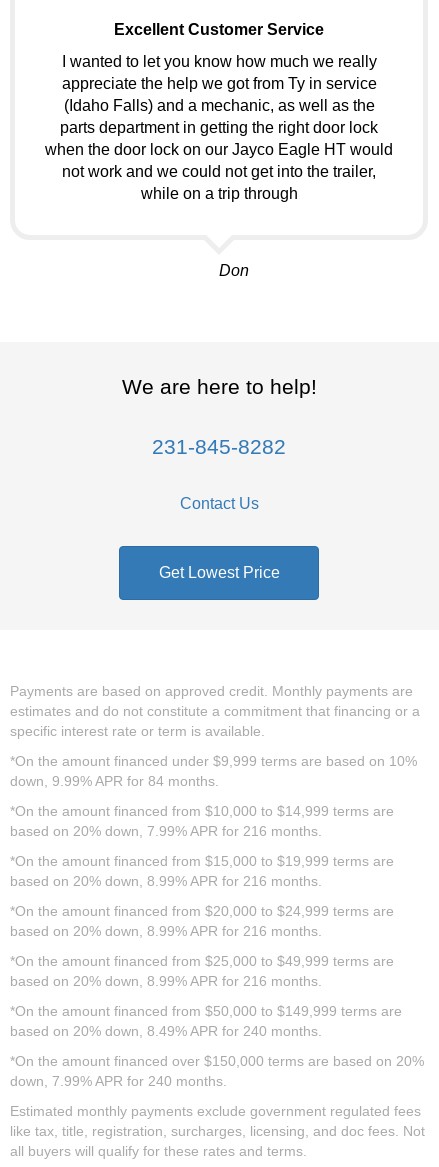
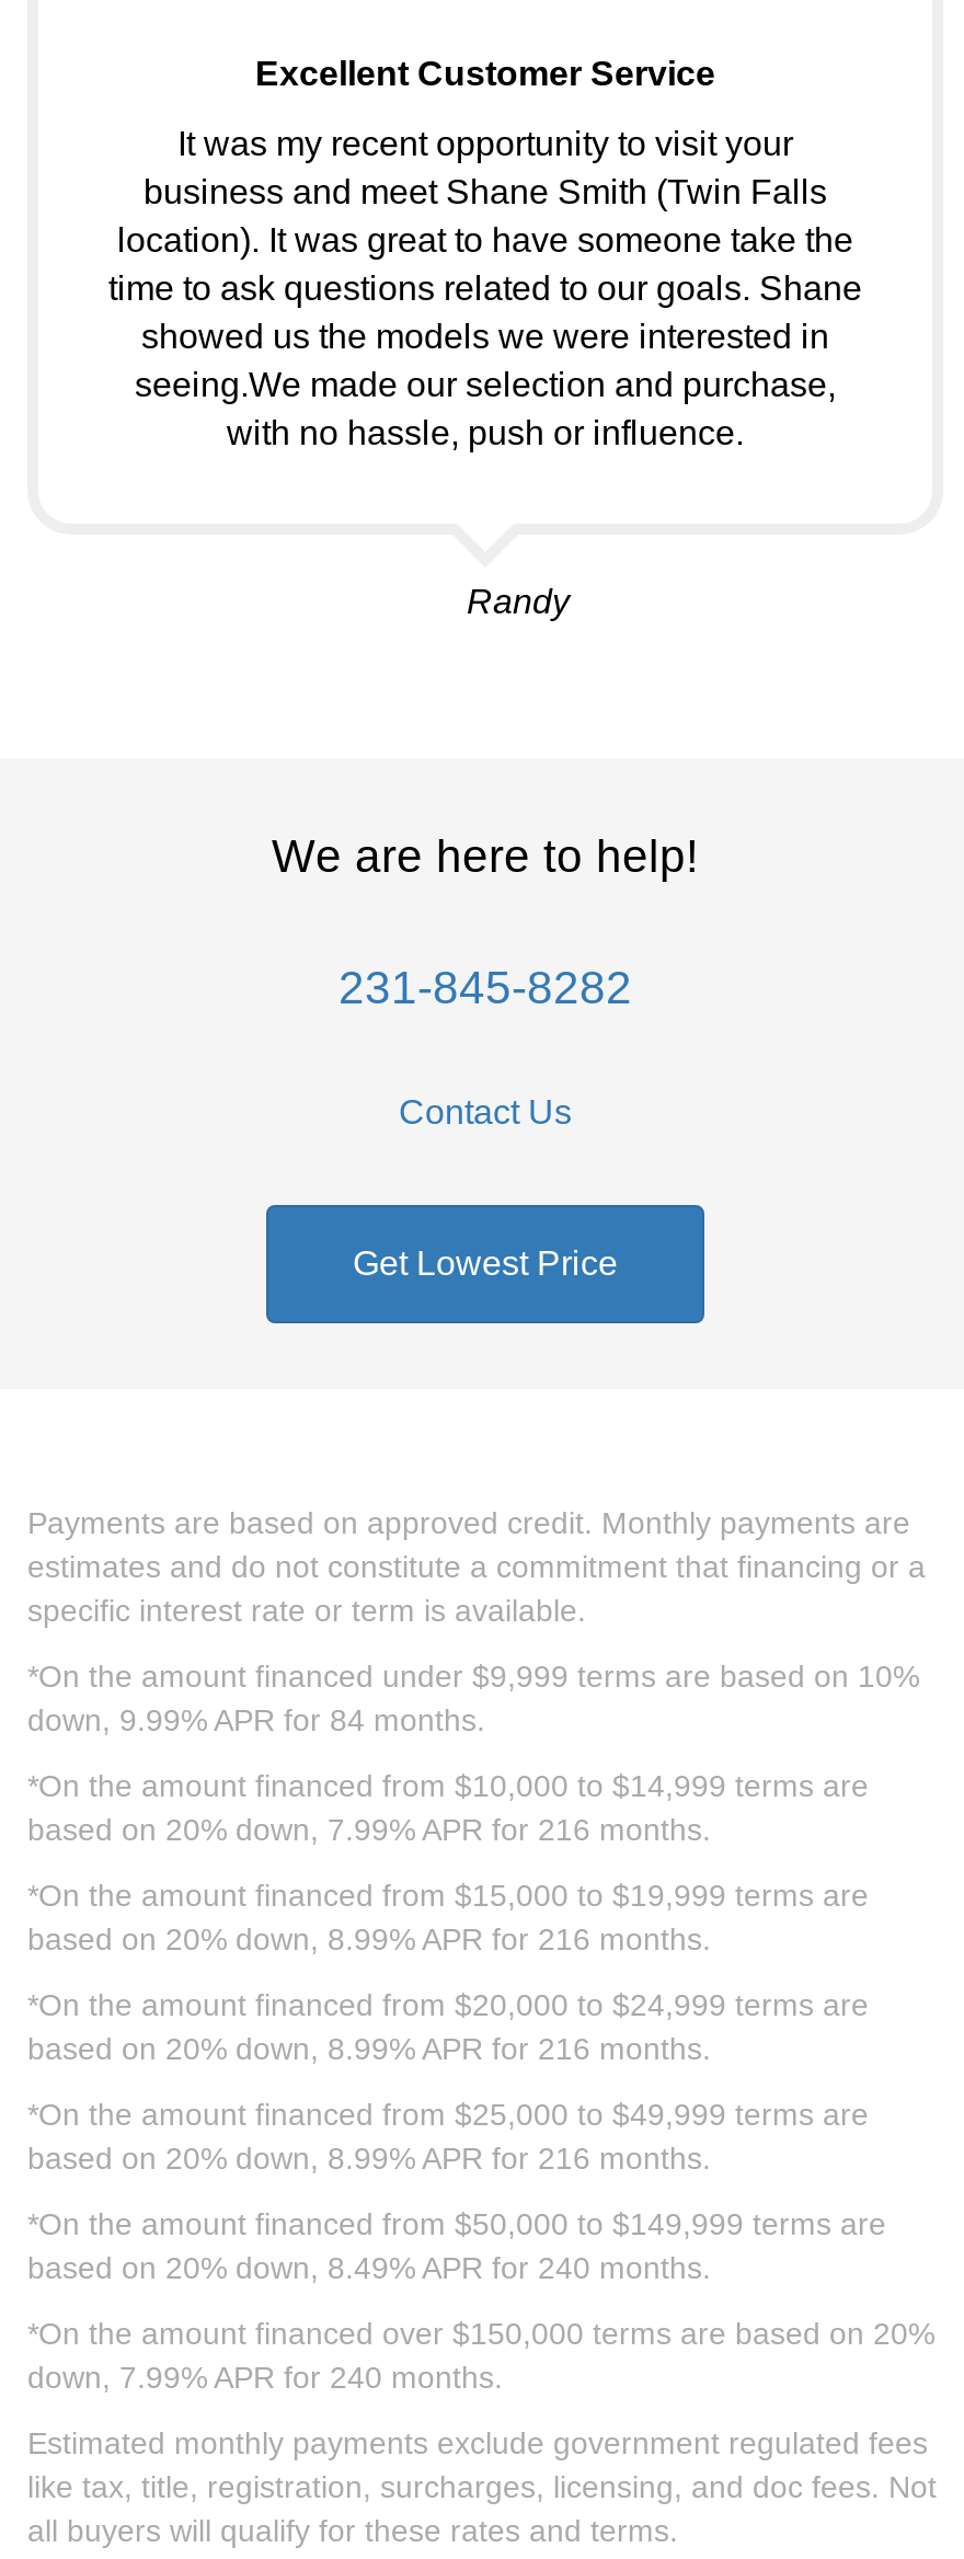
- I wanted to let you know how much we really
- appreciate the help we got from Ty in service
- (Idaho Falls) and a mechanic, as well as the
- parts department in getting the right door lock
- when the door lock on our Jayco Eagle HT would
- not work and we could not get into the trailer,
- while on a trip through
+ It was my recent opportunity to visit your
+ business and meet Shane Smith (Twin Falls
+ location). It was great to have someone take the
+ time to ask questions related to our goals. Shane
+ showed us the models we were interested in
+ seeing.We made our selection and purchase,
+ with no hassle, push or influence.

- Don
+ Randy
